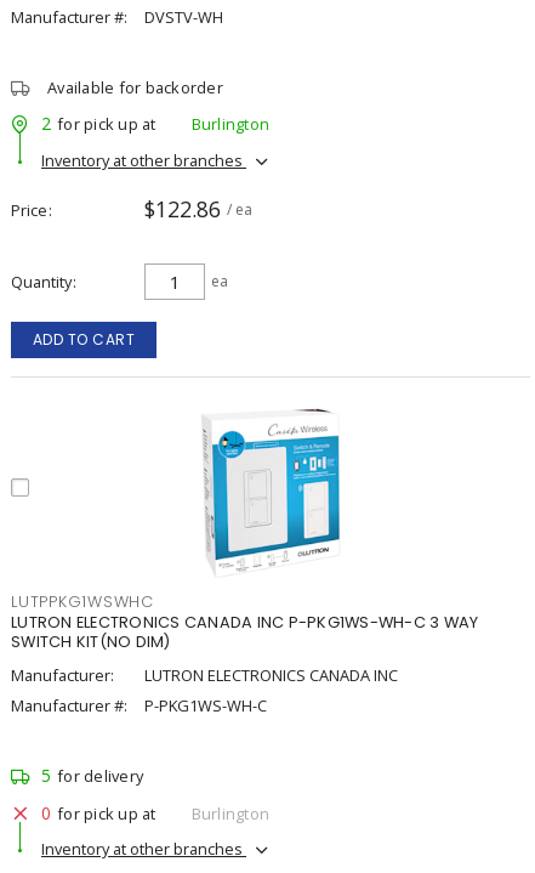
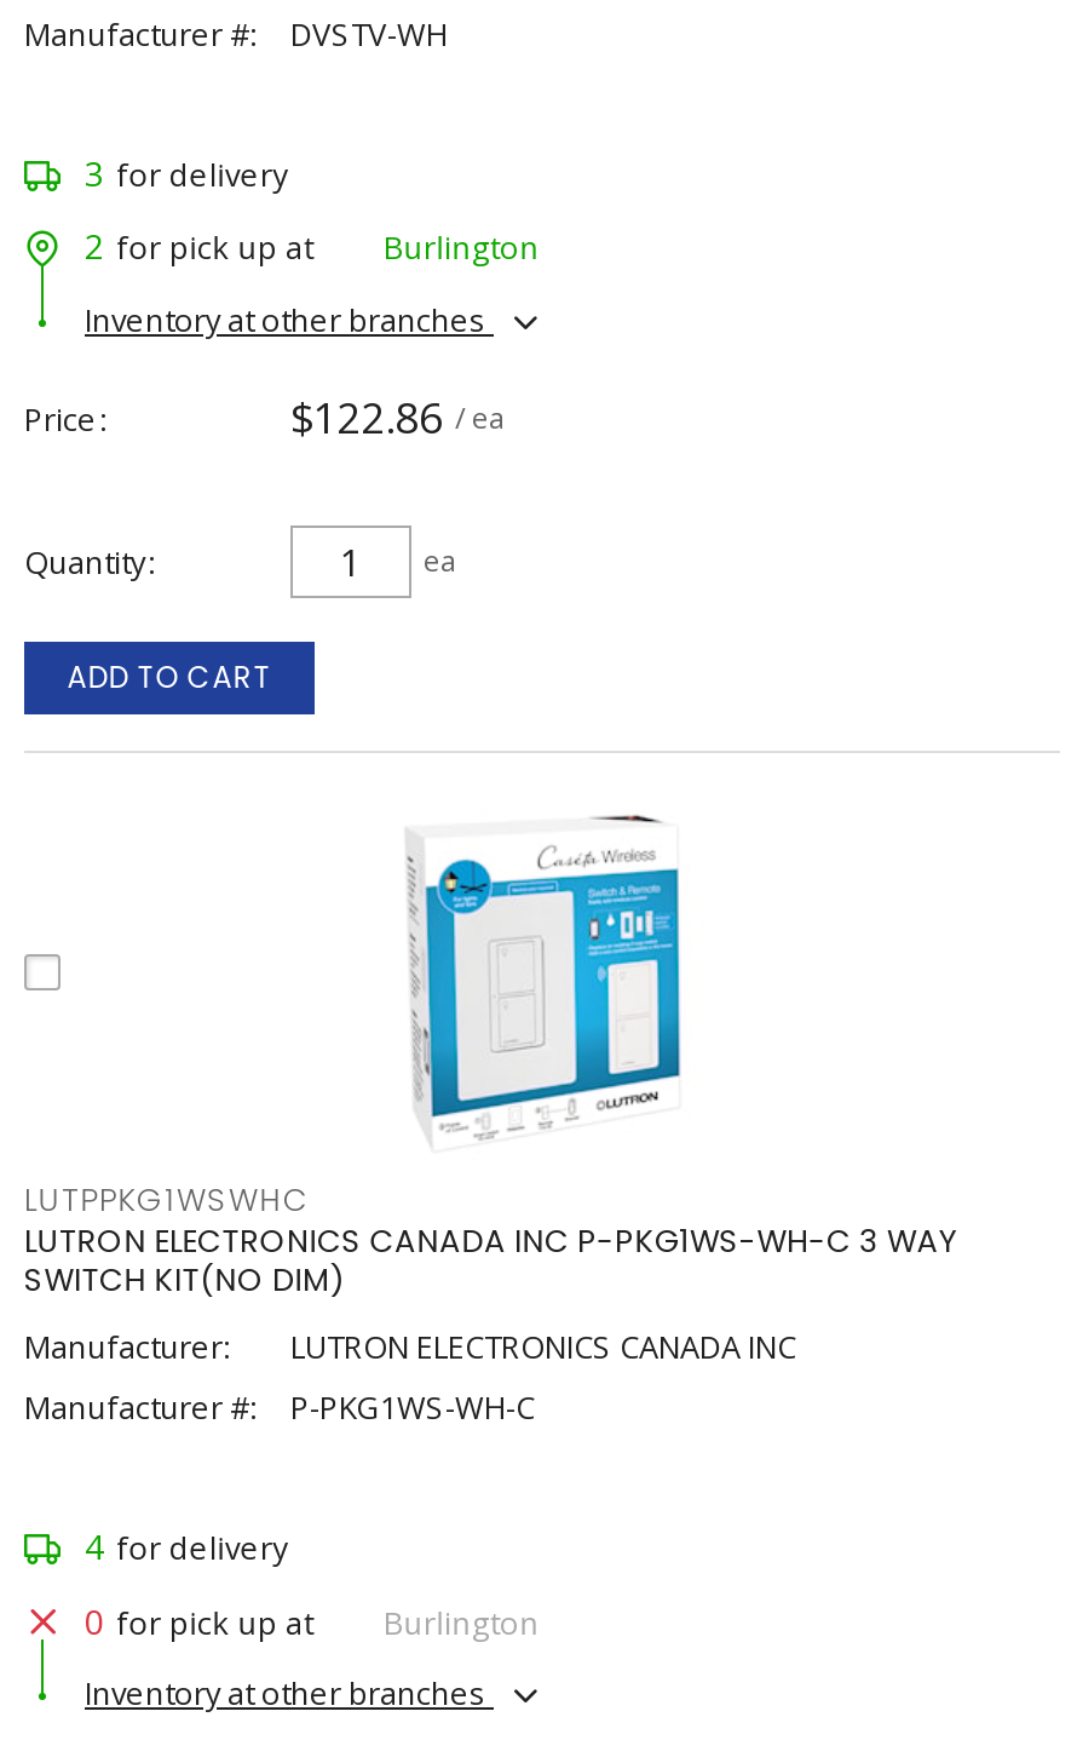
- Available for backorder
+ 3 for delivery

- 5 for delivery
+ 4 for delivery
